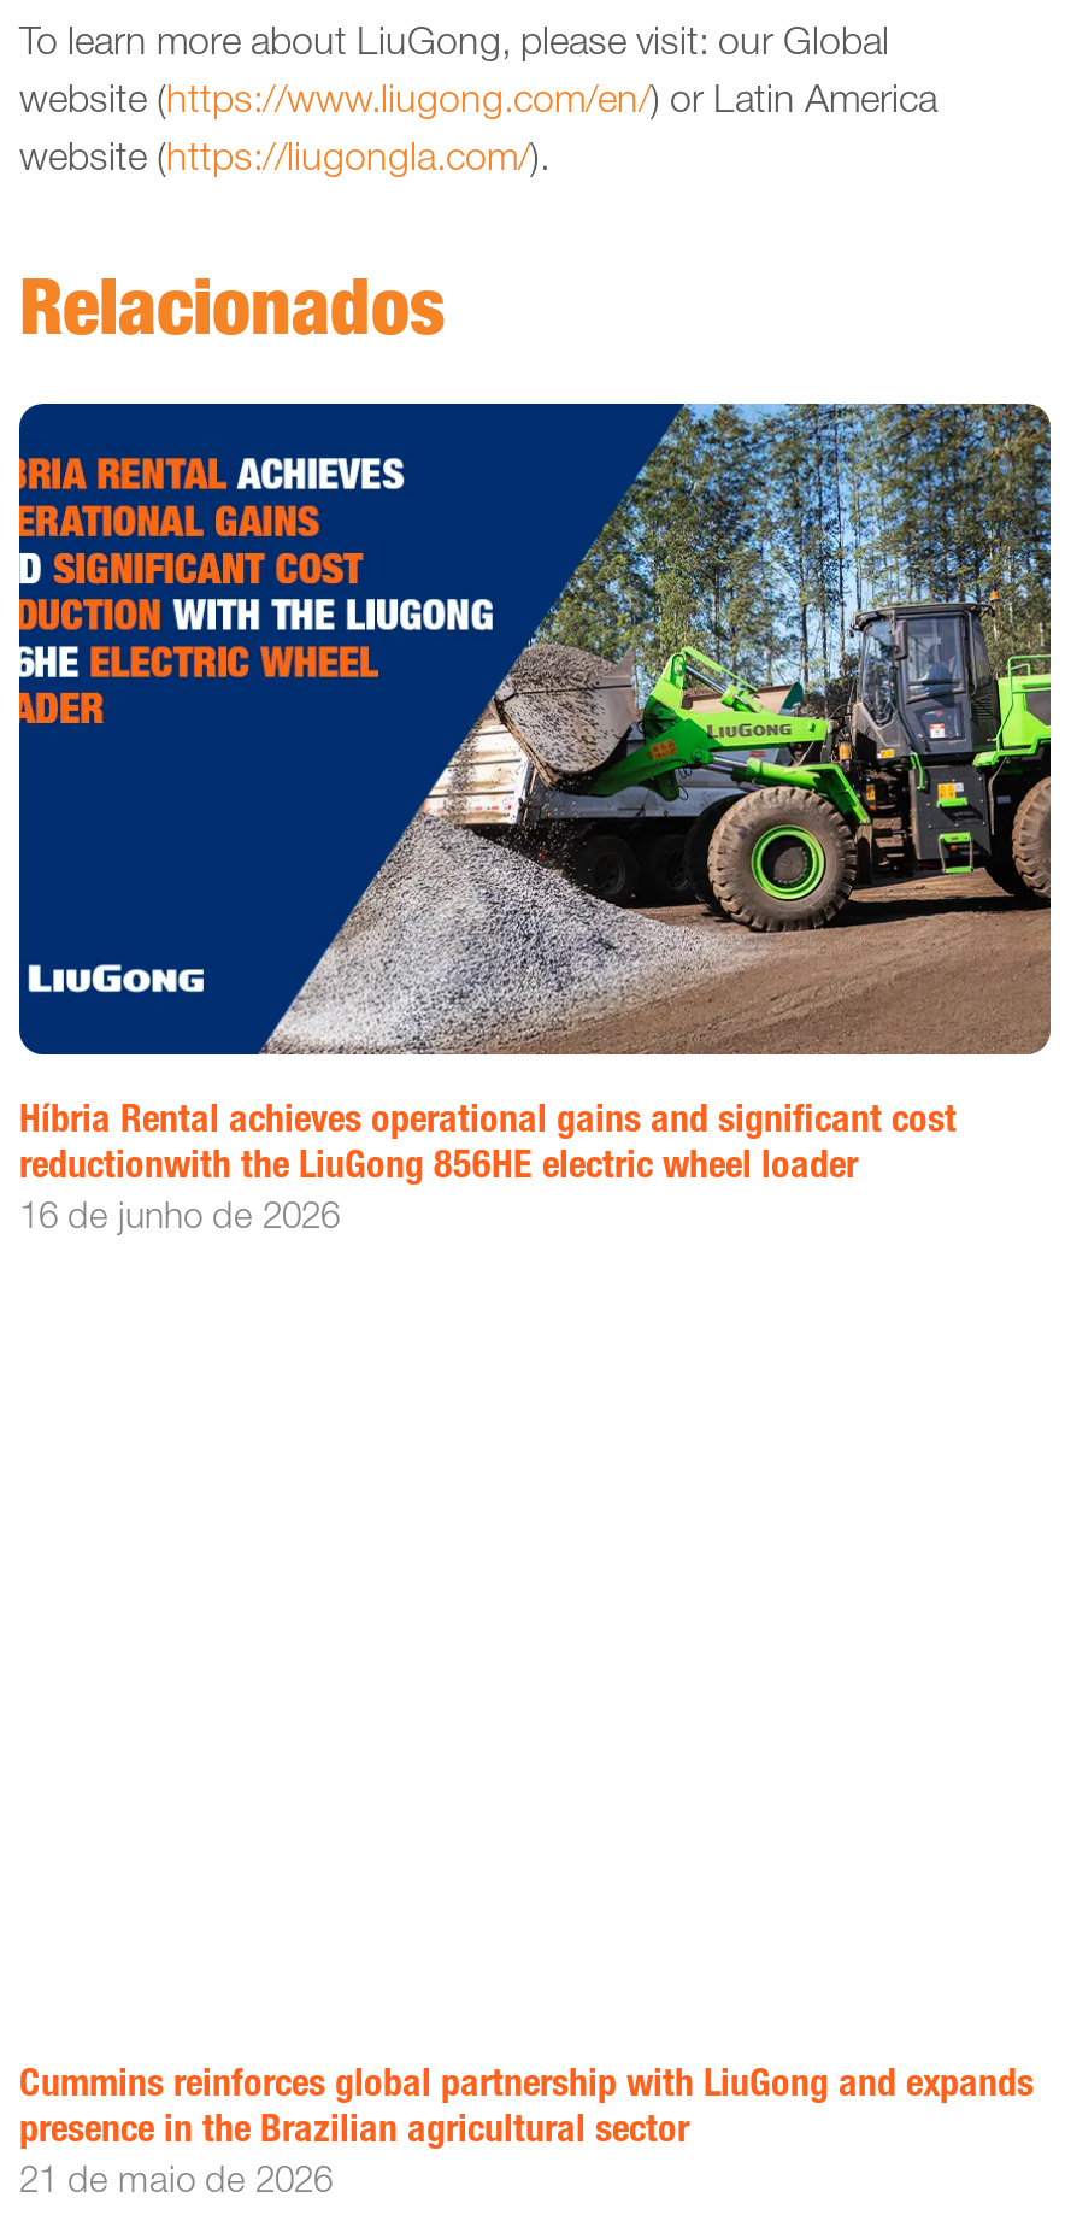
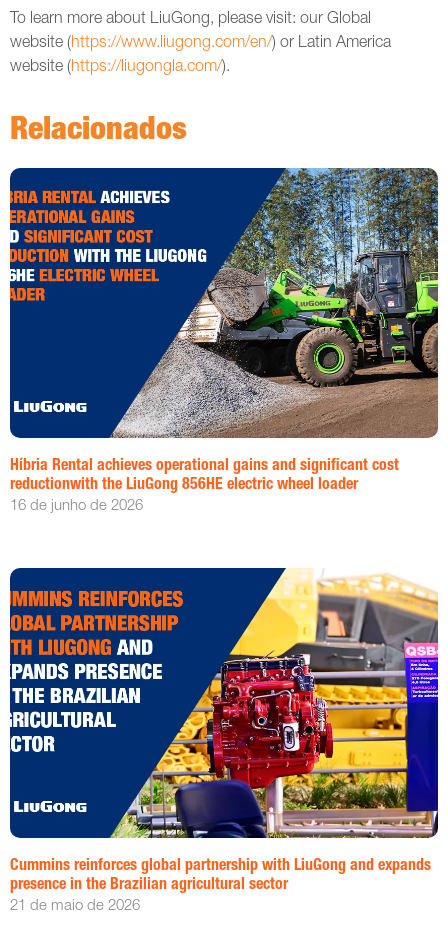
+ [image]
